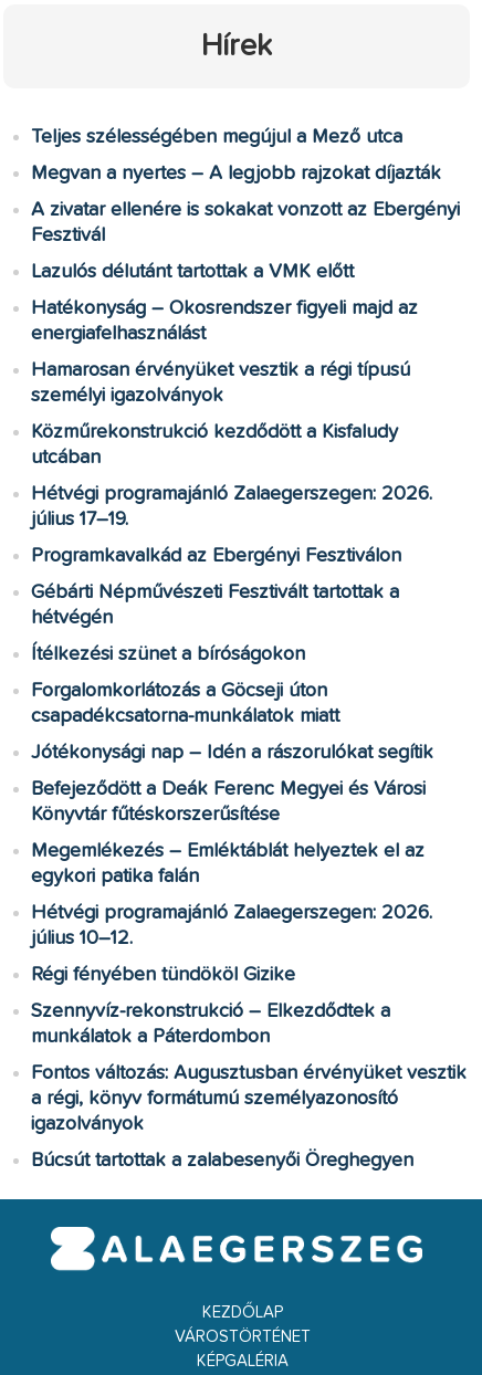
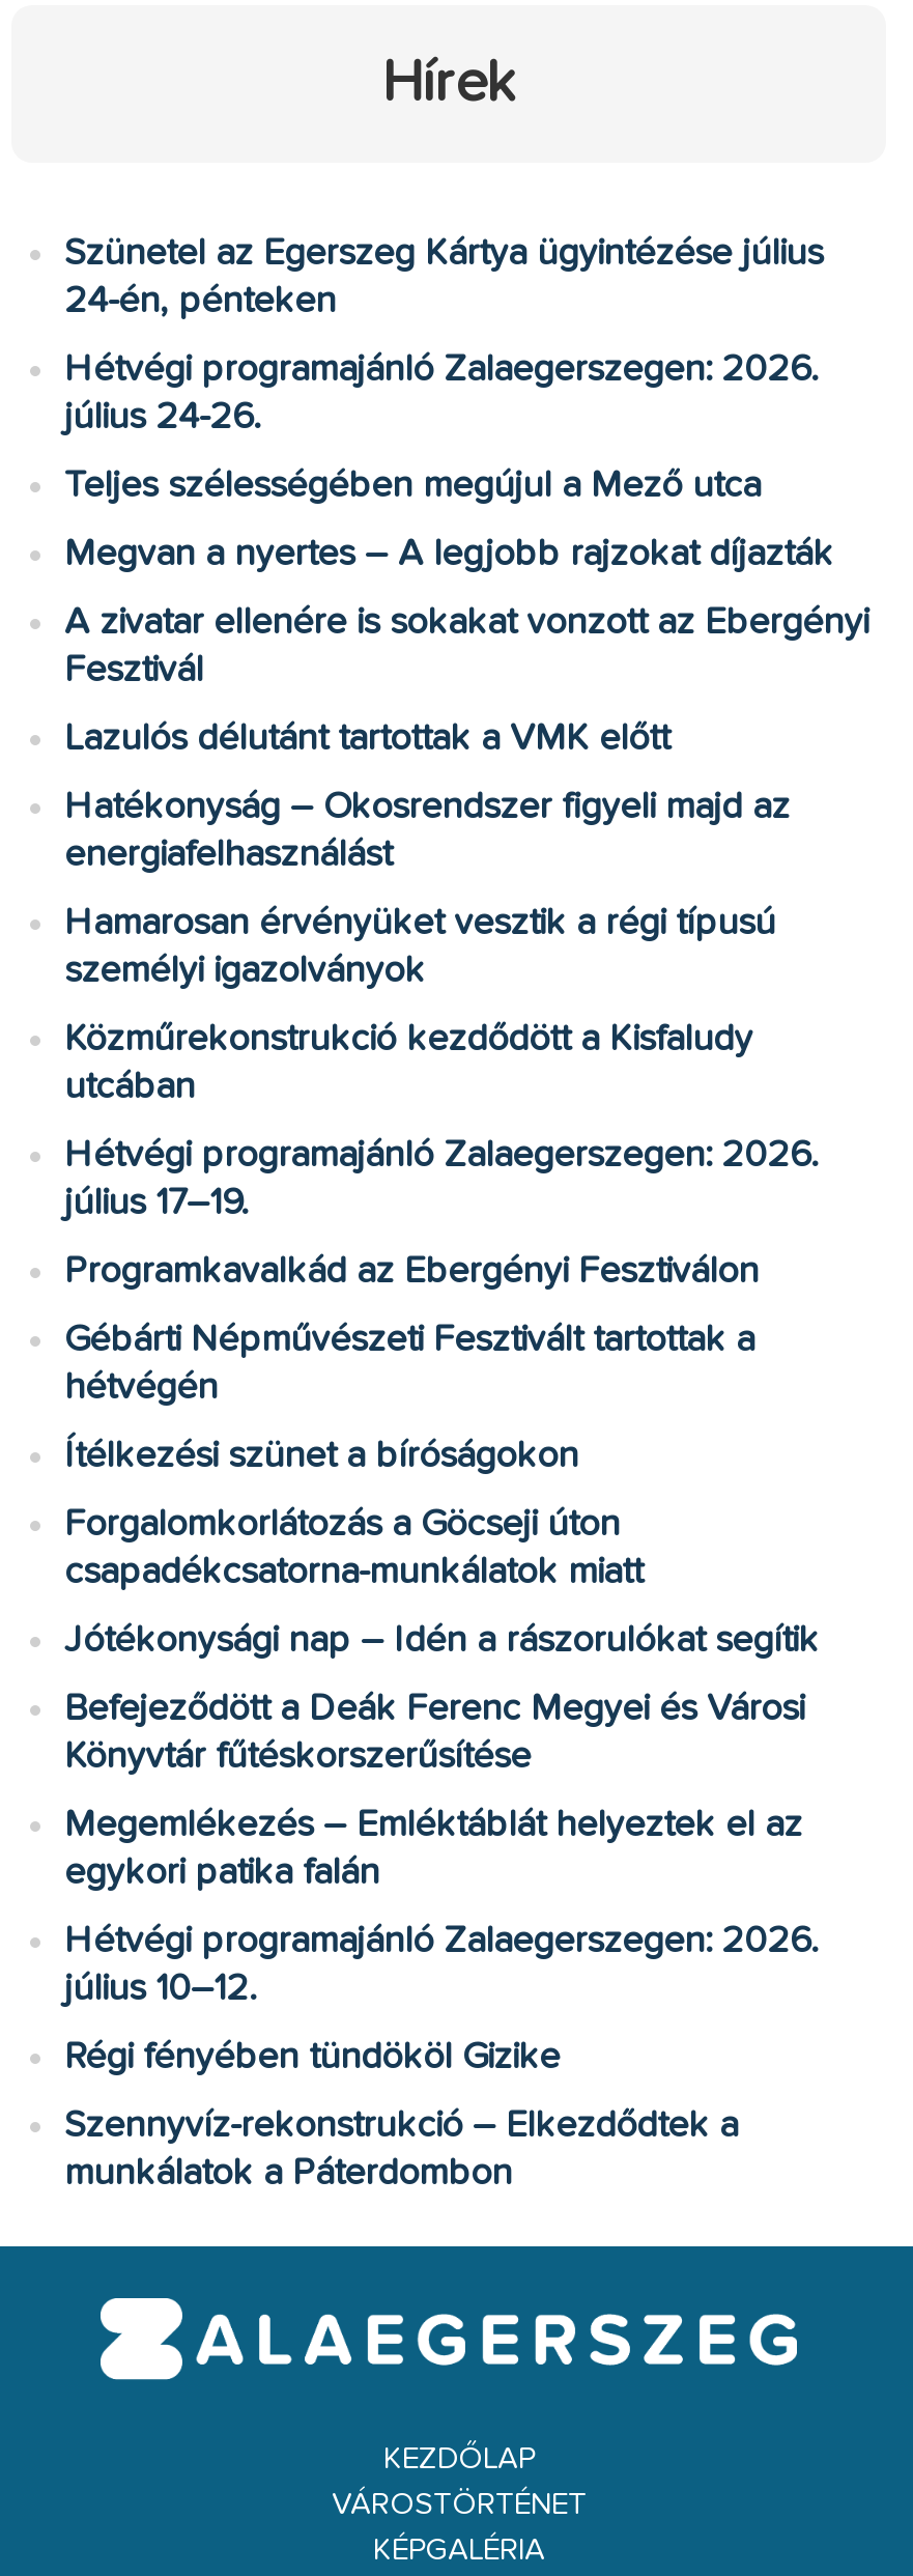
+ Szünetel az Egerszeg Kártya ügyintézése július
+ 24-én, pénteken
+ Hétvégi programajánló Zalaegerszegen: 2026.
+ július 24-26.

moved down: Teljes szélességében megújul a Mező utca | Megvan a nyertes – A legjobb rajzokat díjazták | A zivatar ellenére is sokakat vonzott az Ebergényi | ... | Szennyvíz-rekonstrukció – Elkezdődtek a | munkálatok a Páterdombon

- Fontos változás: Augusztusban érvényüket vesztik
- a régi, könyv formátumú személyazonosító
- igazolványok
- Búcsút tartottak a zalabesenyői Öreghegyen
